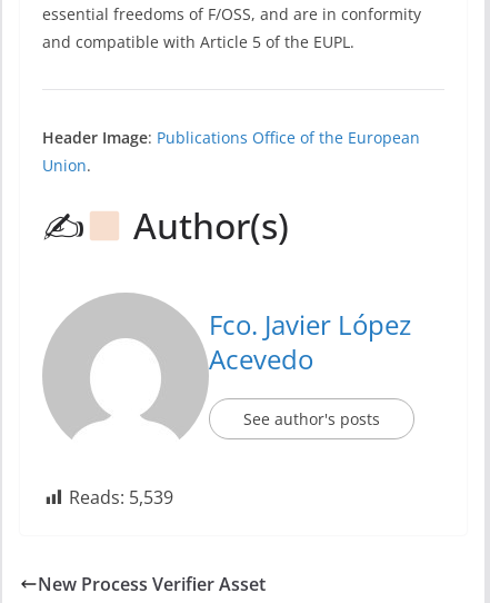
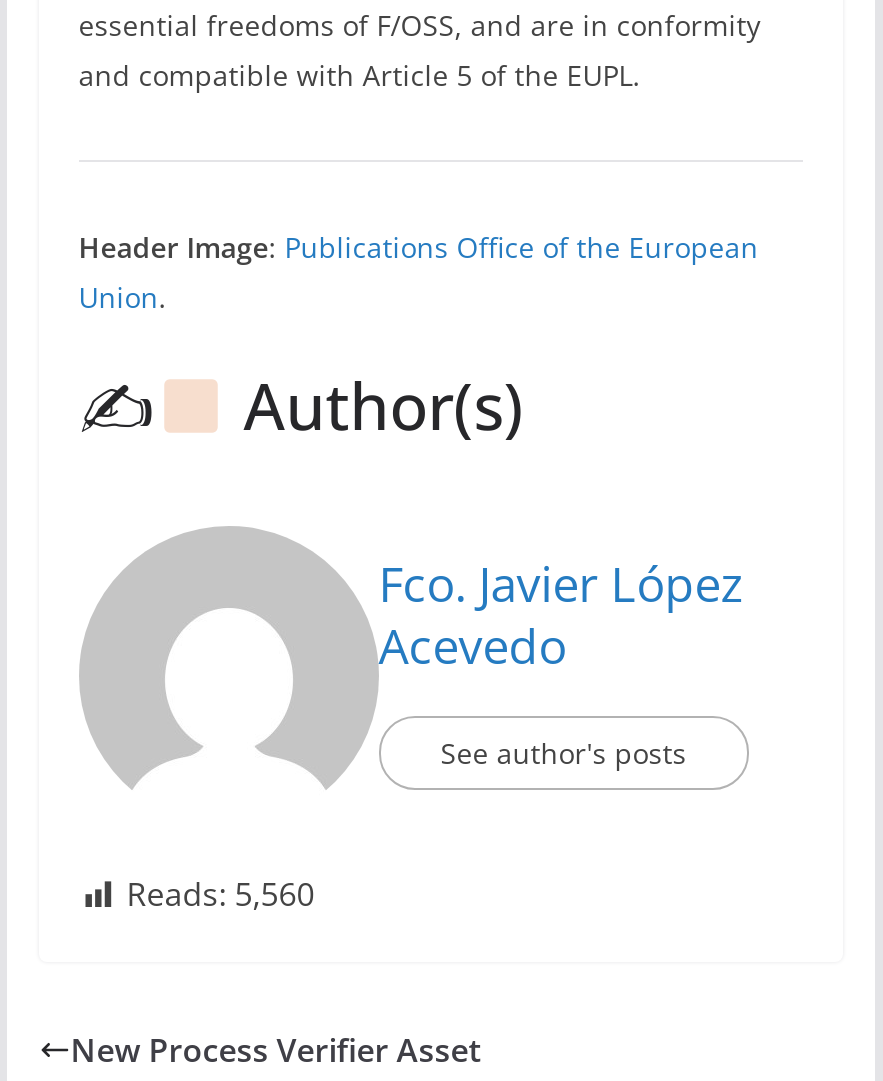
- Reads: 5,539
+ Reads: 5,560
